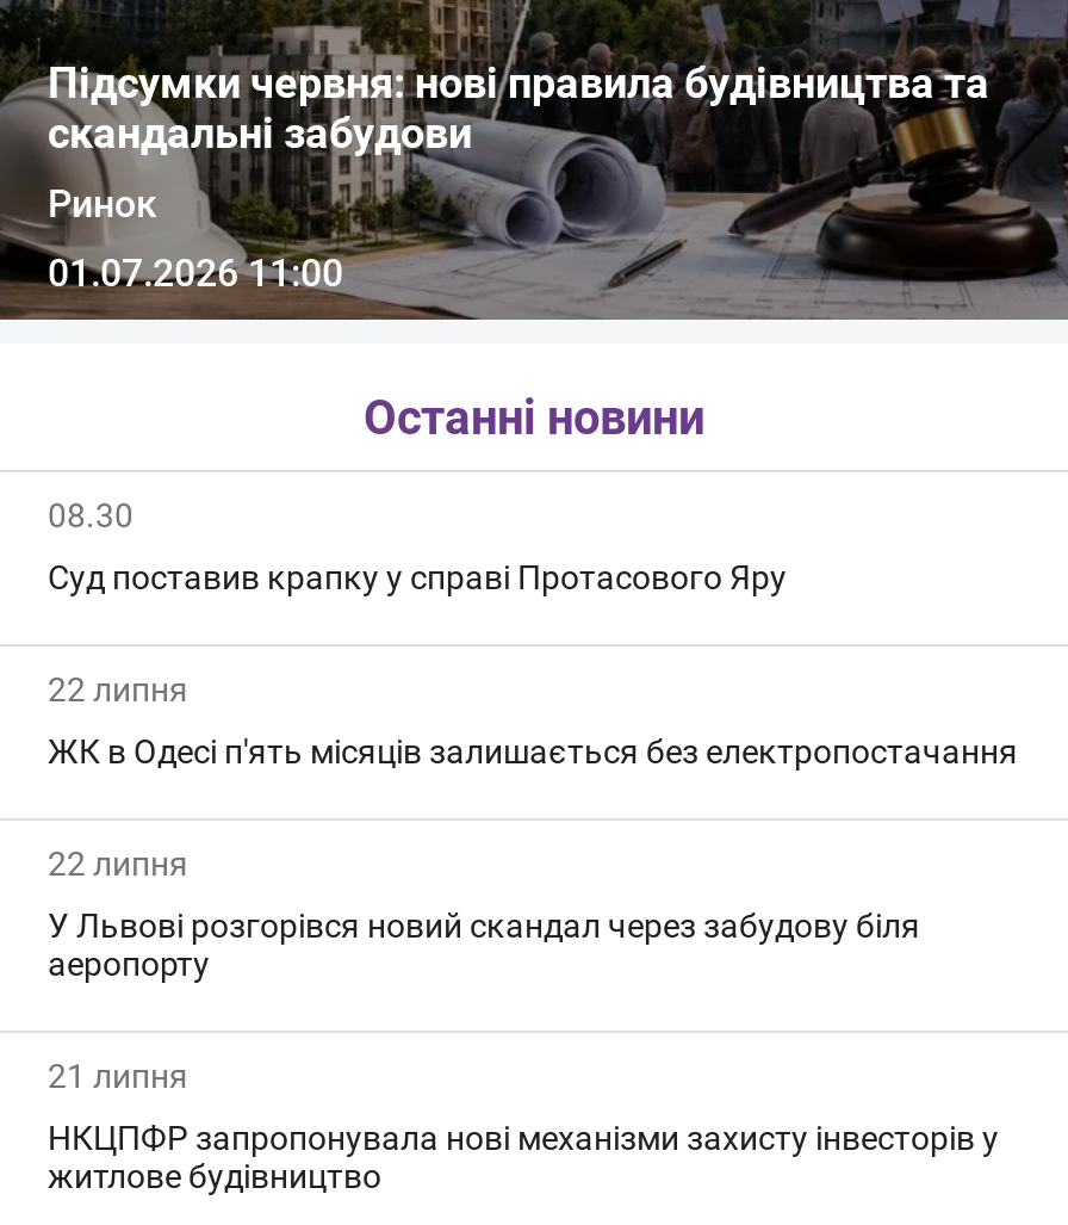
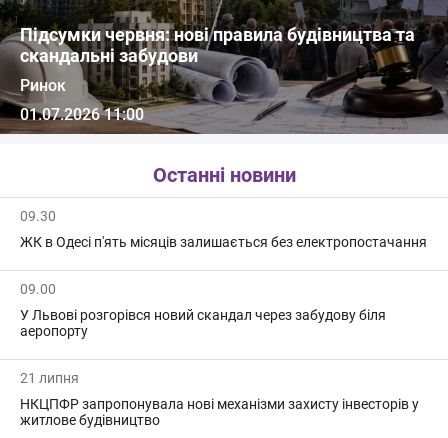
- 08.30
- Суд поставив крапку у справі Протасового Яру
- 22 липня
+ 09.30

- 22 липня
+ 09.00
